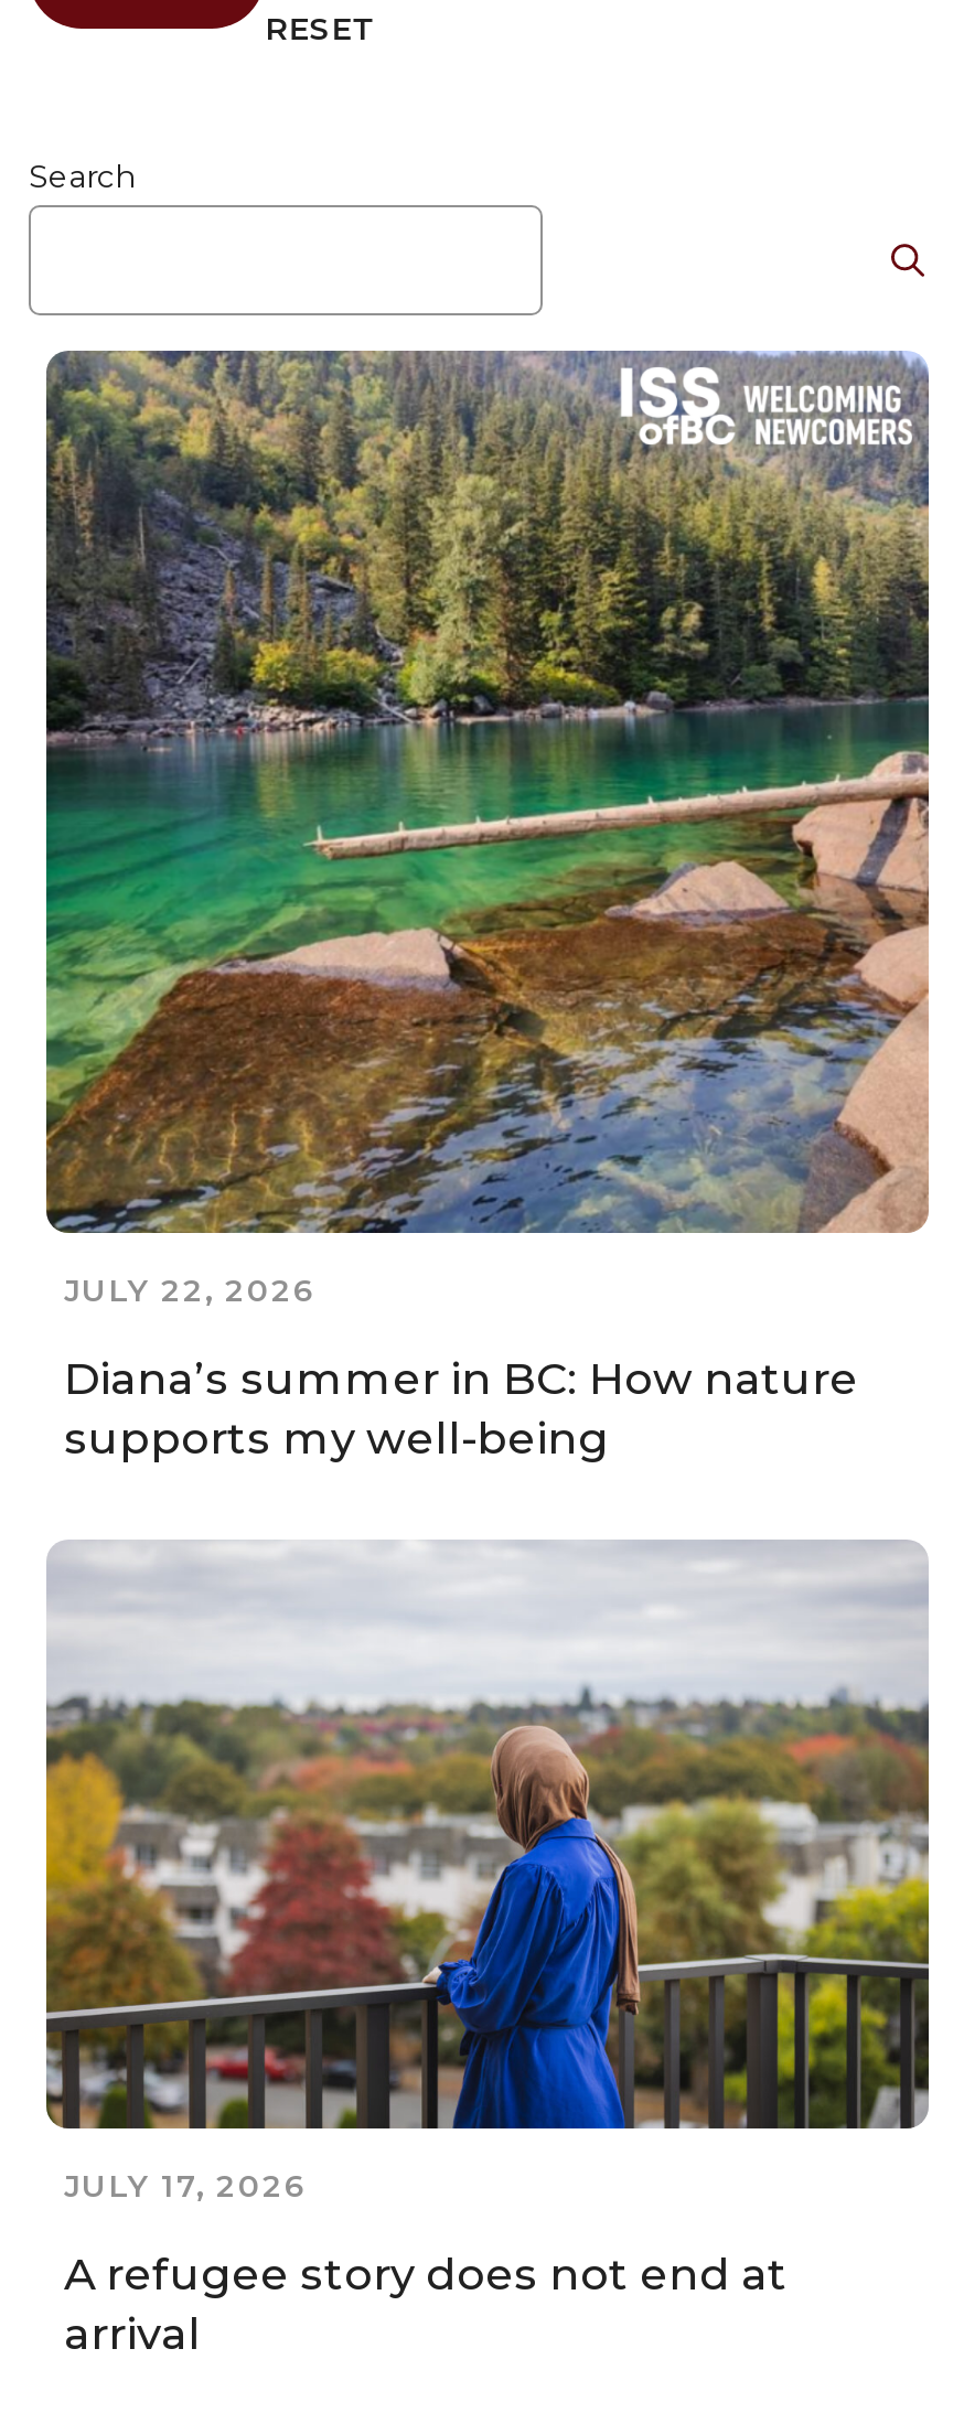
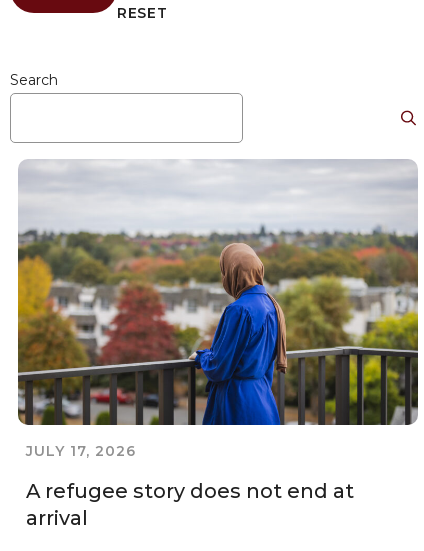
- [image]
- JULY 22, 2026
- Diana’s summer in BC: How nature
- supports my well-being
